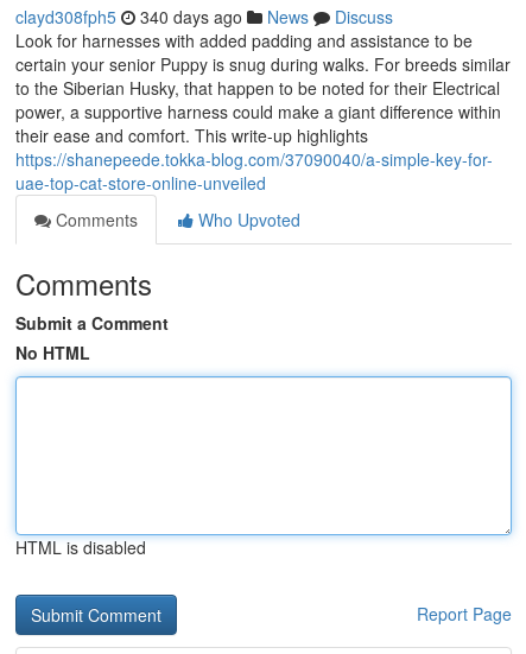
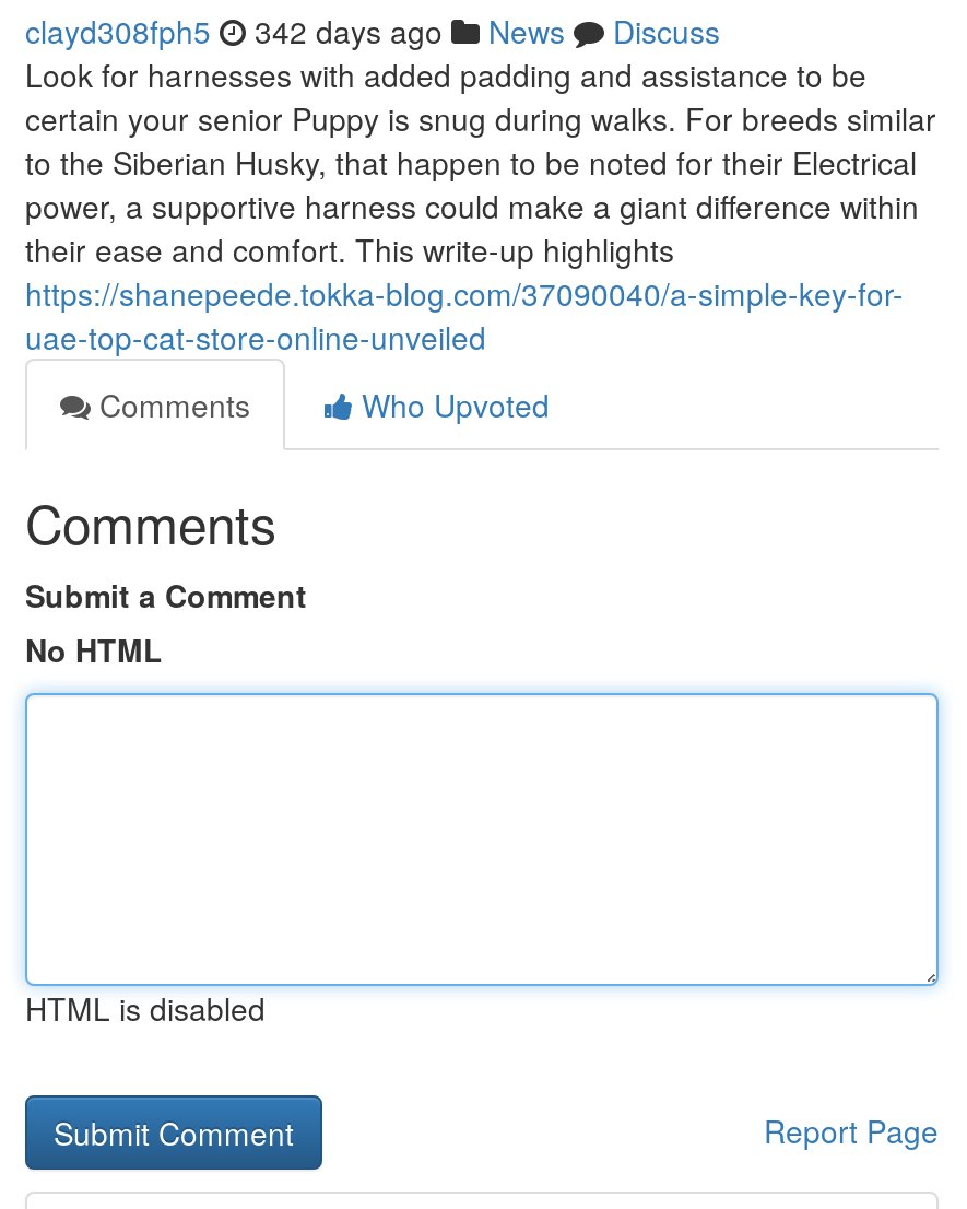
- clayd308fph5 340 days ago News Discuss
+ clayd308fph5 342 days ago News Discuss
